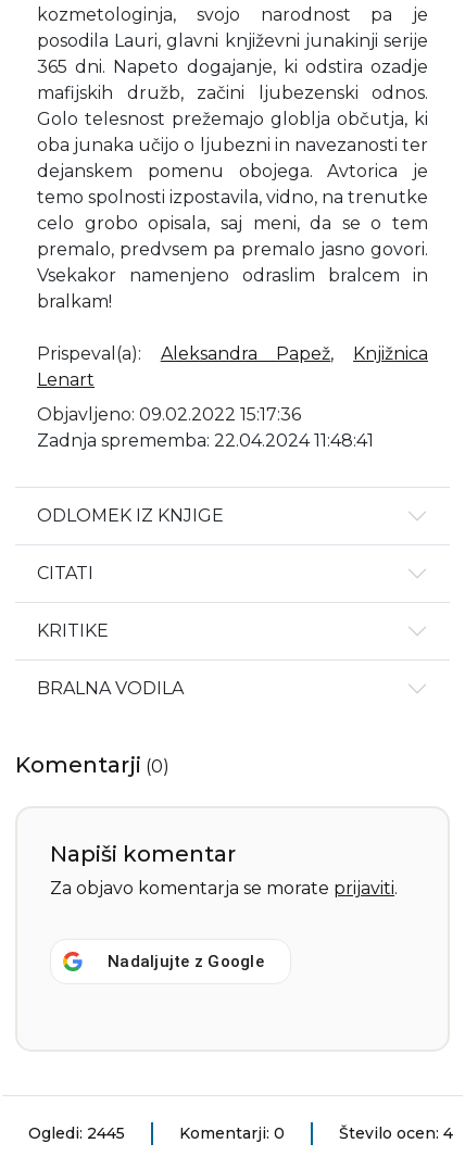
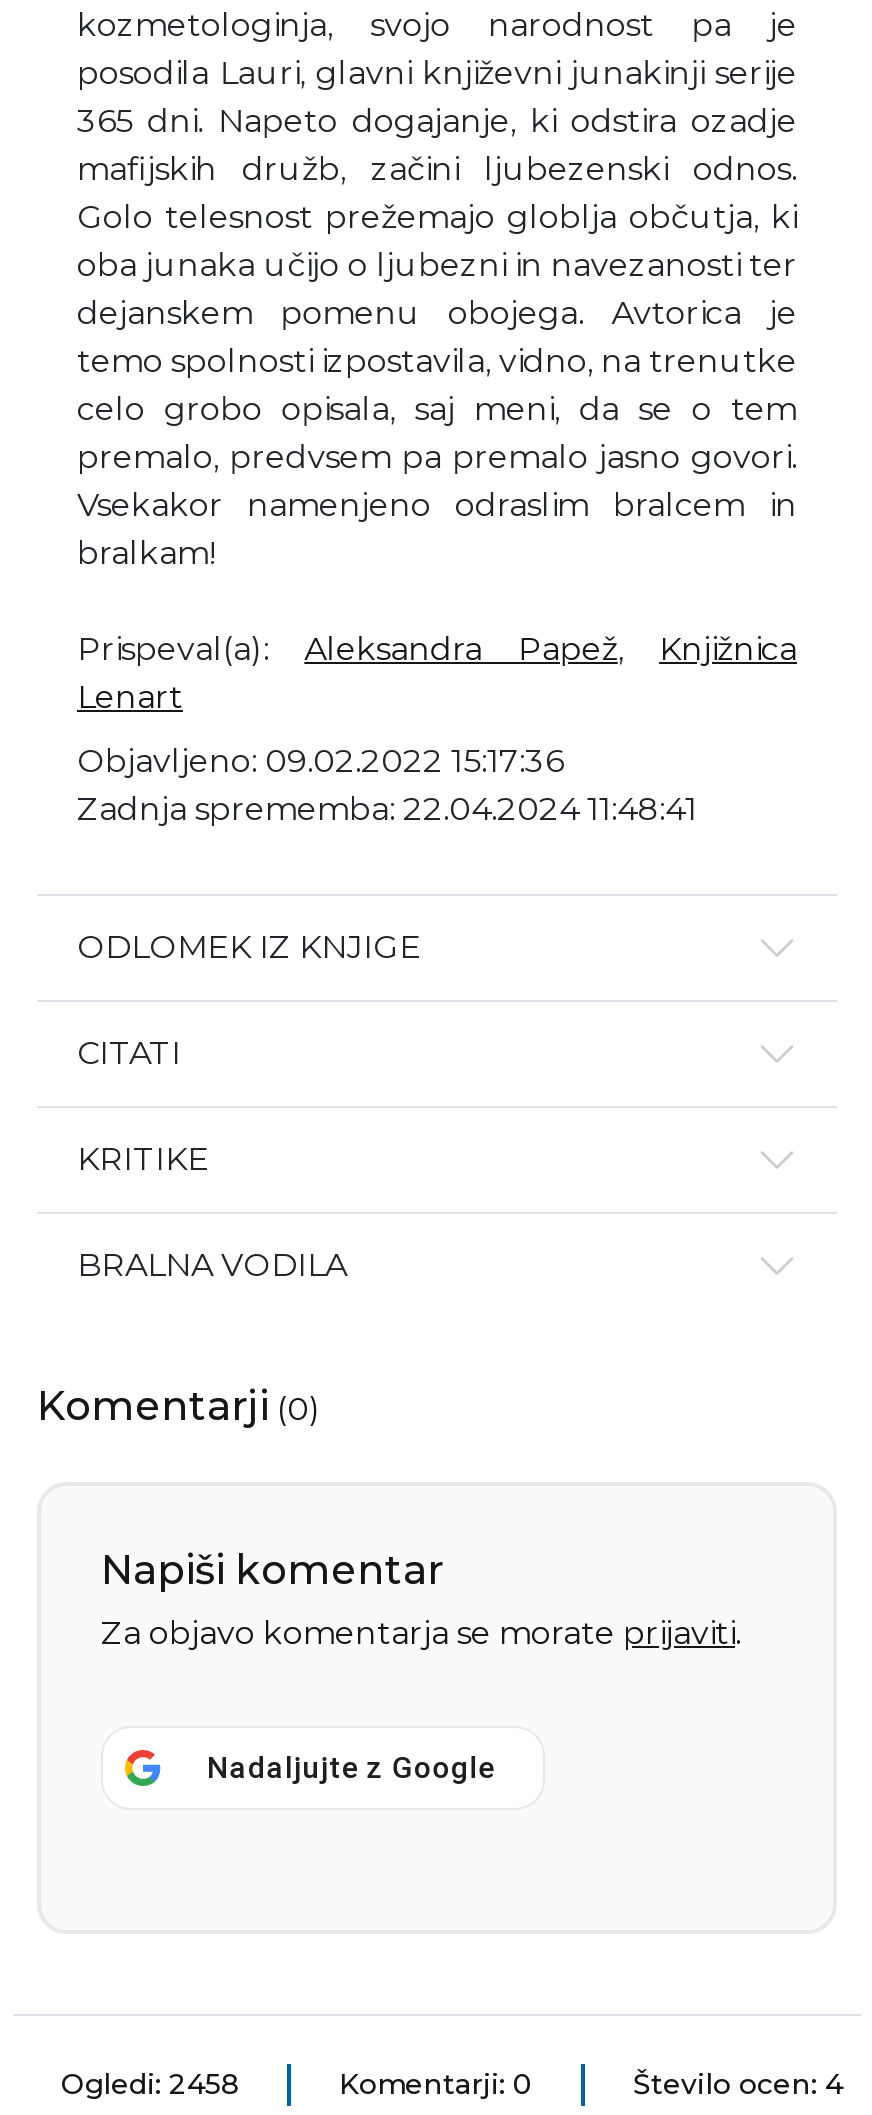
- Ogledi: 2445
+ Ogledi: 2458
